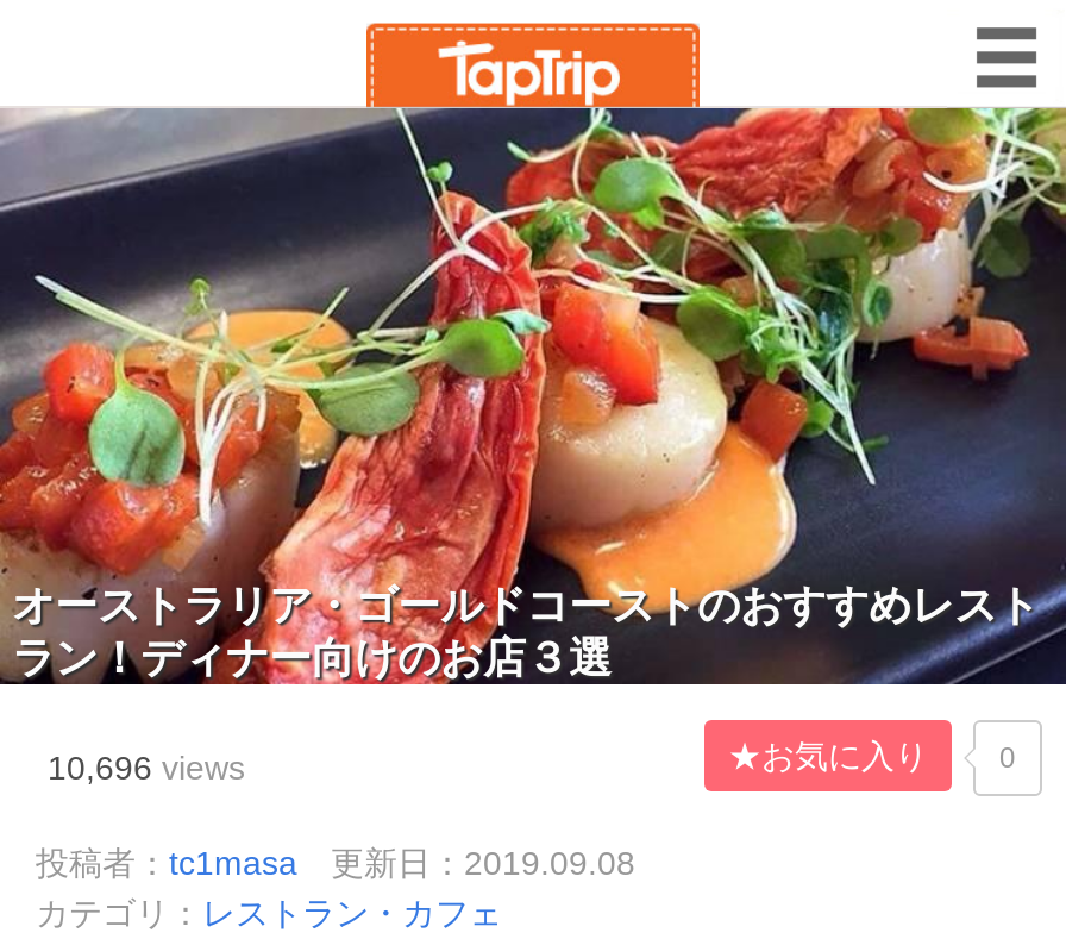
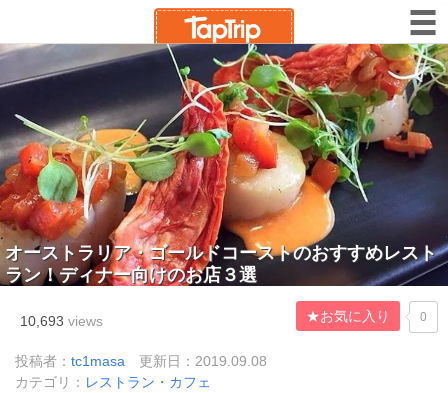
- 10,696 views
+ 10,693 views
